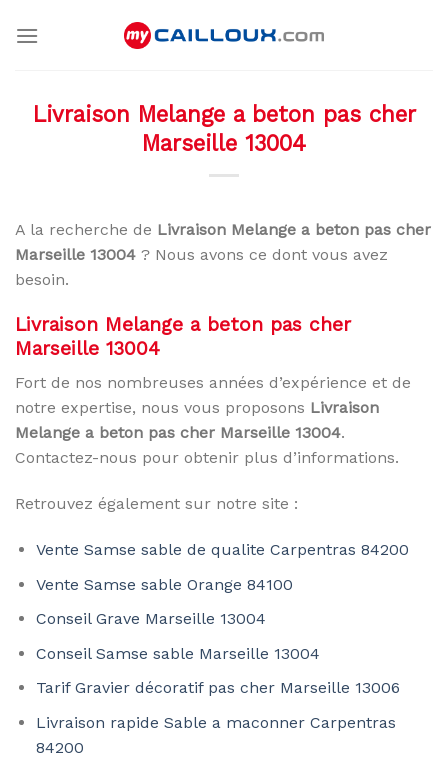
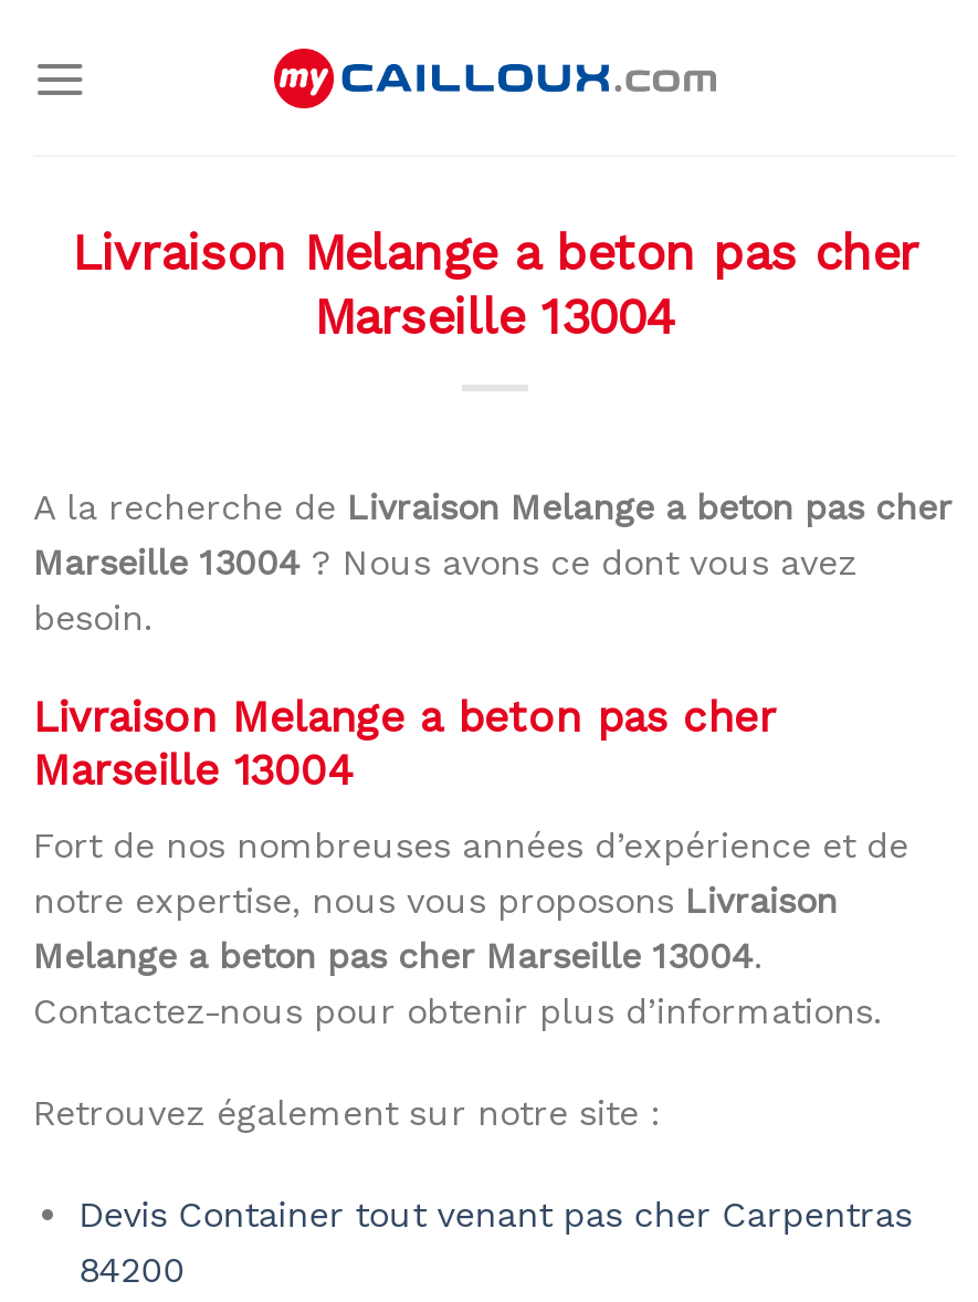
- Vente Samse sable de qualite Carpentras 84200
- Vente Samse sable Orange 84100
- Conseil Grave Marseille 13004
- Conseil Samse sable Marseille 13004
- Tarif Gravier décoratif pas cher Marseille 13006
- Livraison rapide Sable a maconner Carpentras
+ Devis Container tout venant pas cher Carpentras
